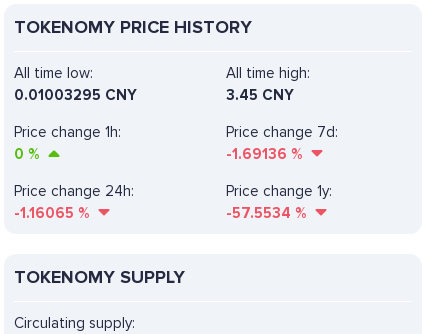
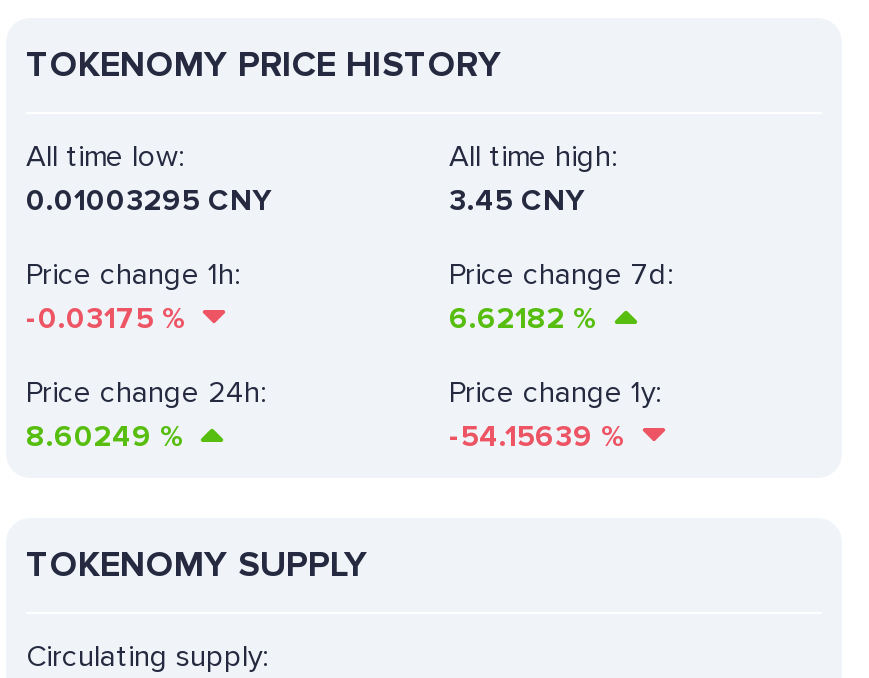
- 0%
+ -0.03175%

- -1.69136%
+ 6.62182%

- -1.16065%
+ 8.60249%

- -57.5534%
+ -54.15639%
